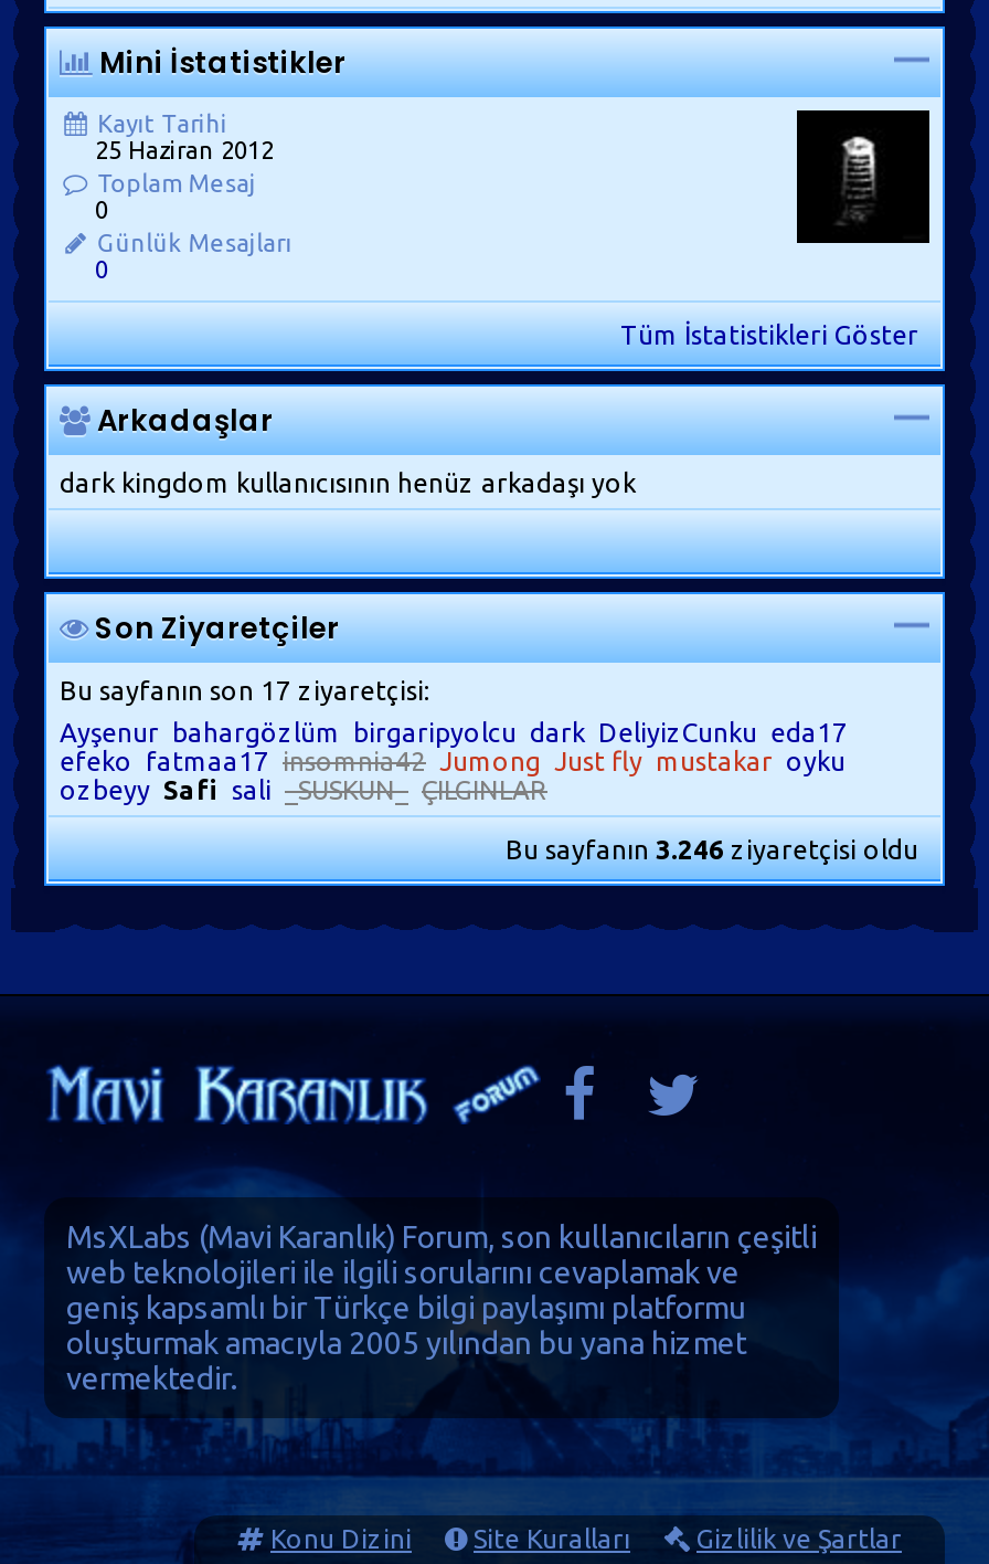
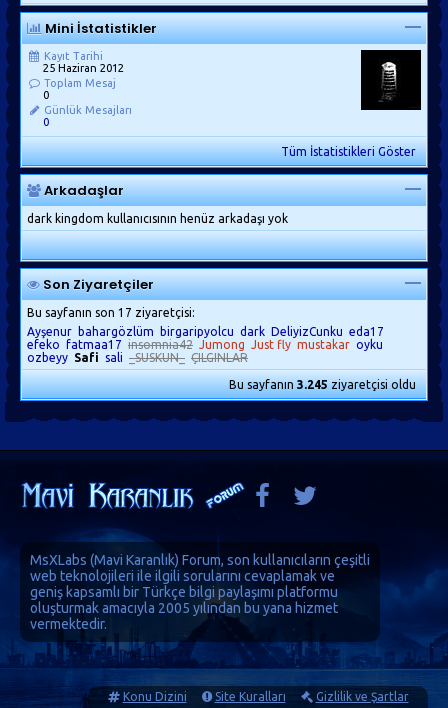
- Bu sayfanın 3.246 ziyaretçisi oldu
+ Bu sayfanın 3.245 ziyaretçisi oldu
